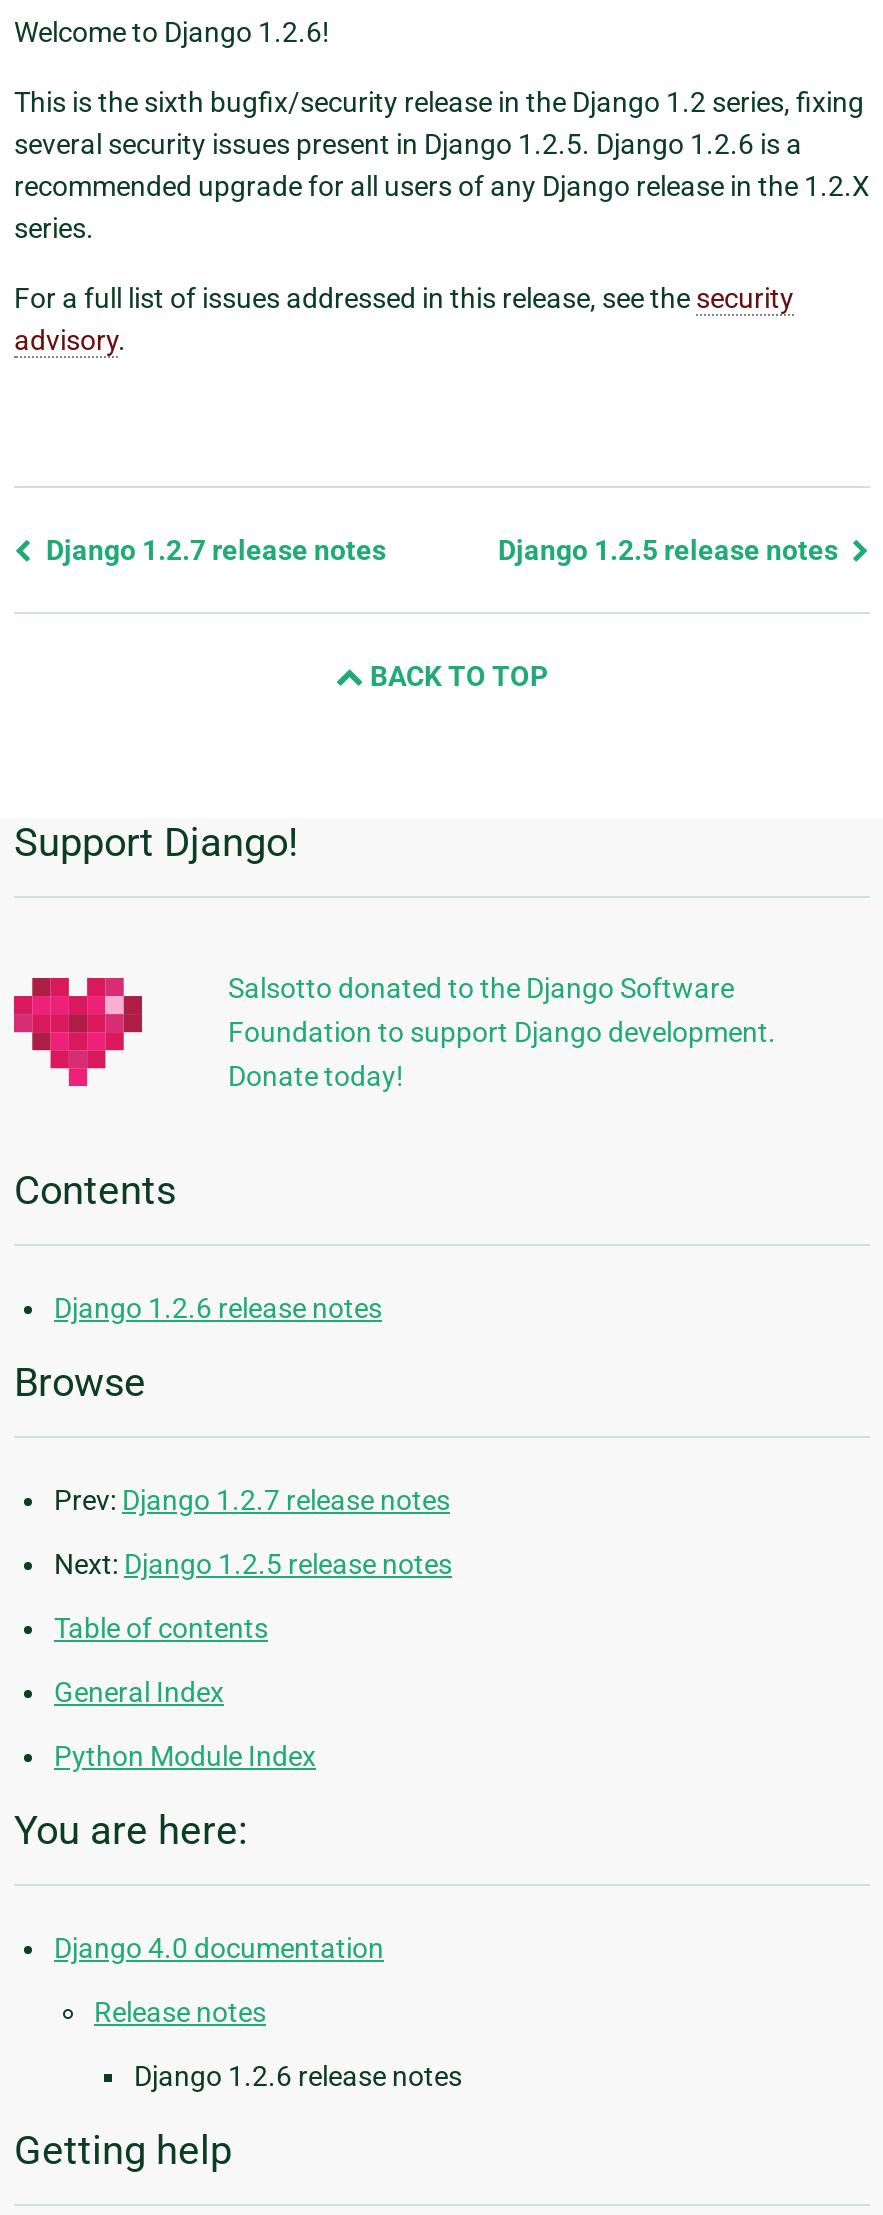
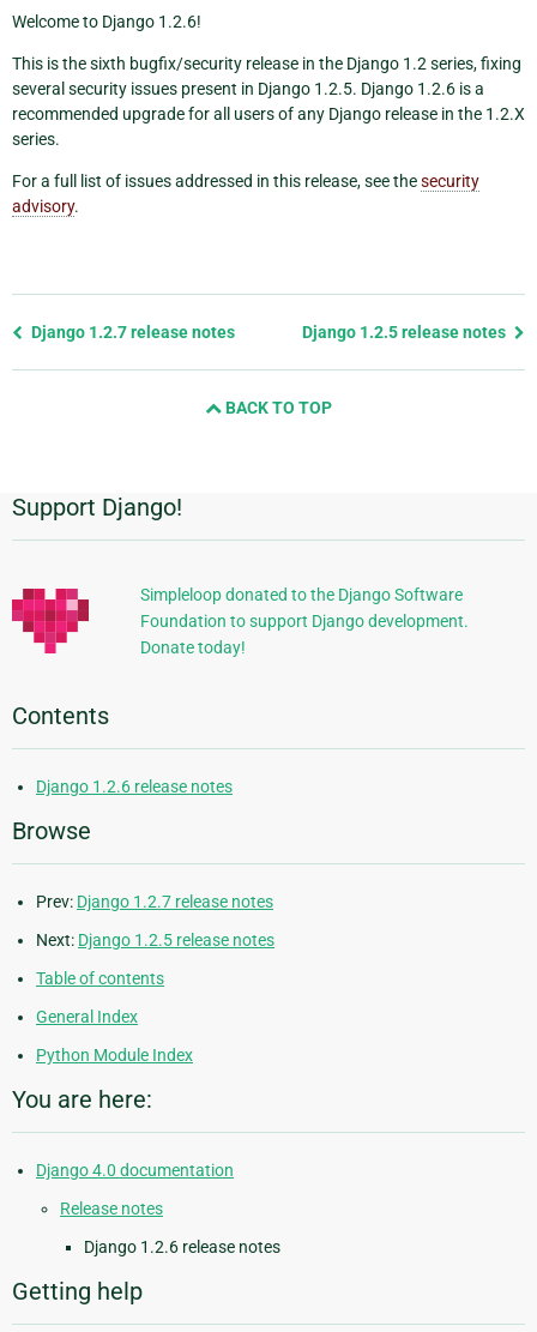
- Salsotto donated to the Django Software
+ Simpleloop donated to the Django Software
